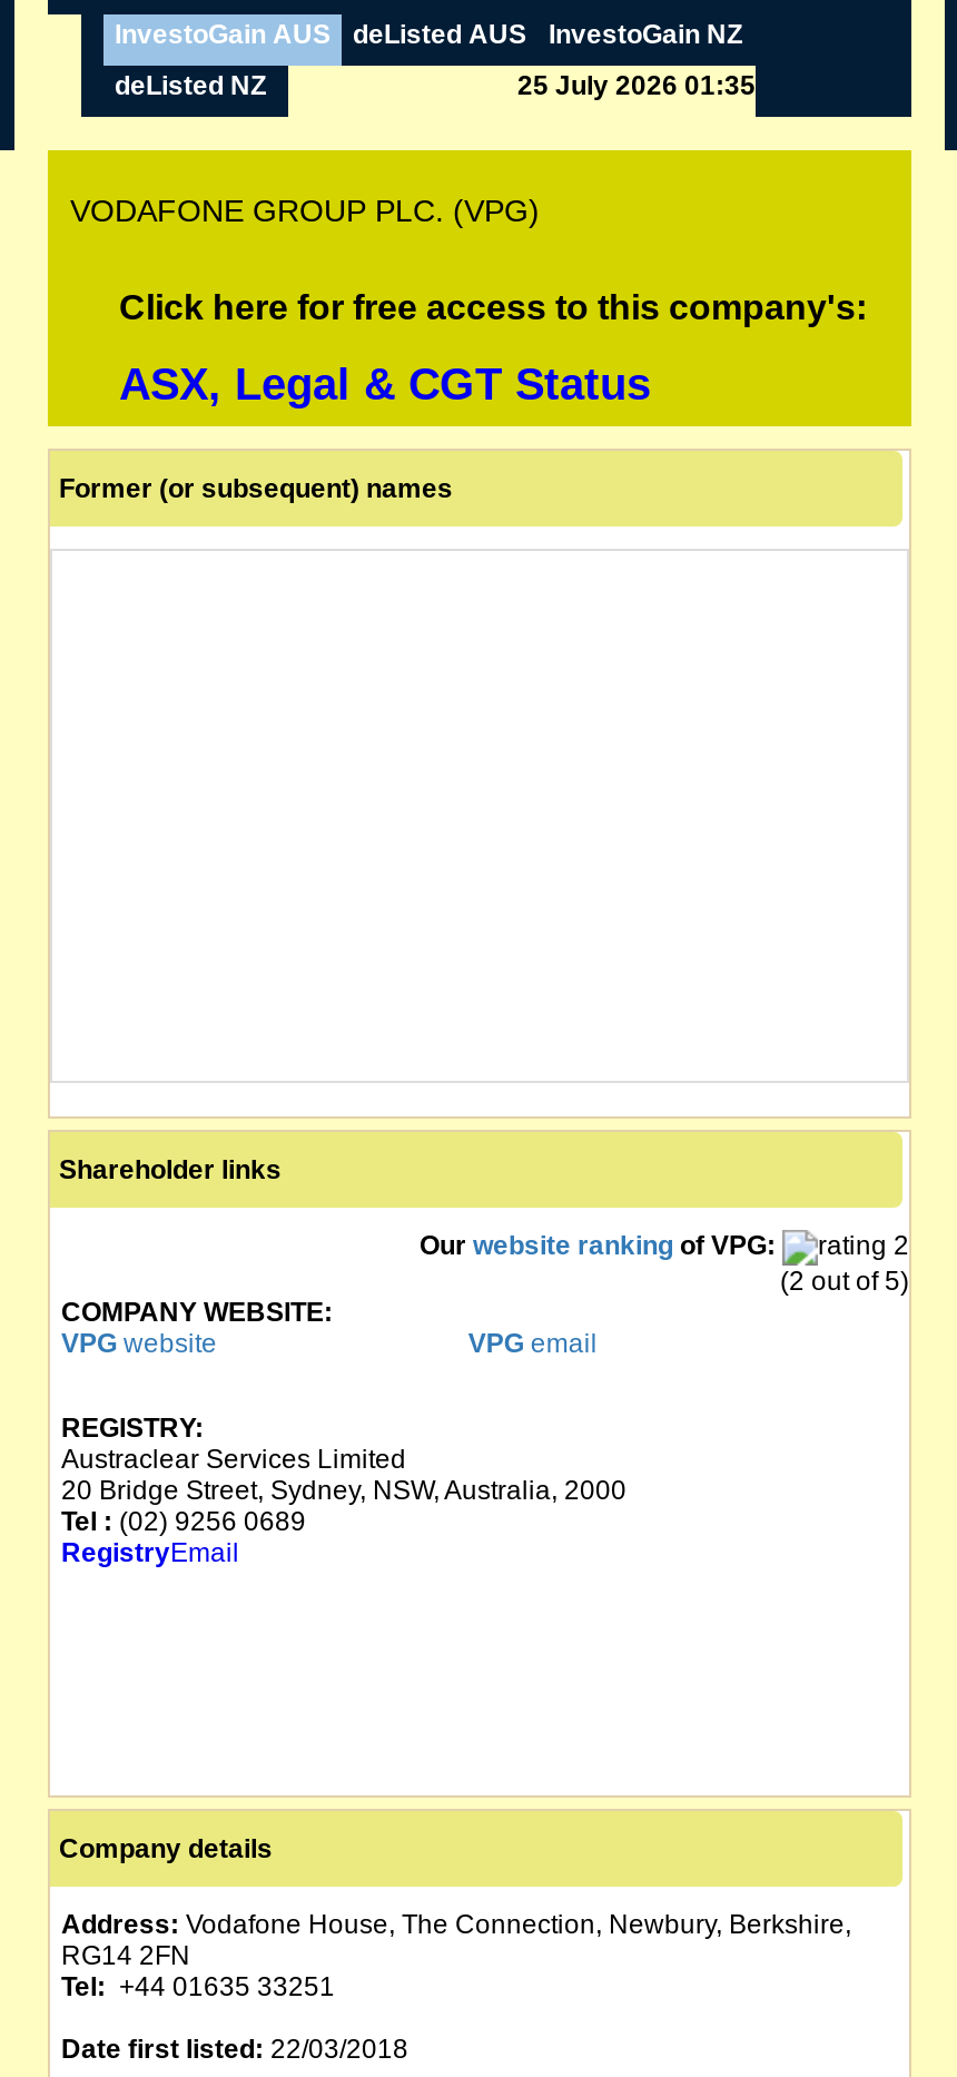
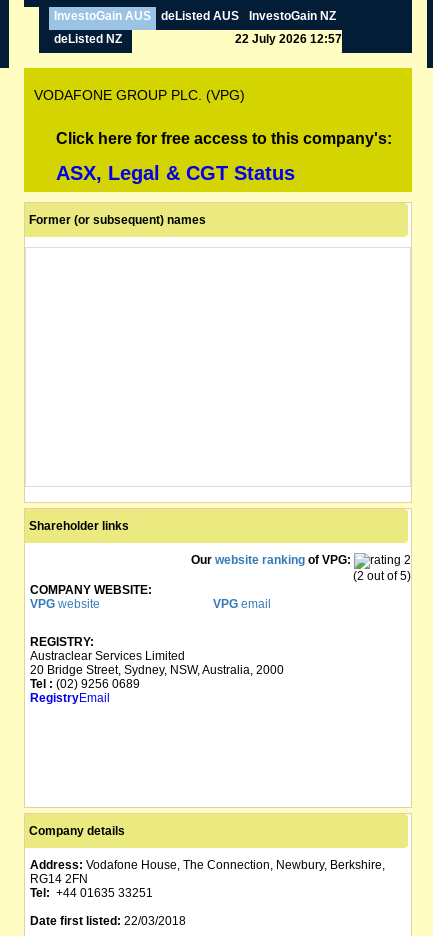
- 25 July 2026 01:35
+ 22 July 2026 12:57
